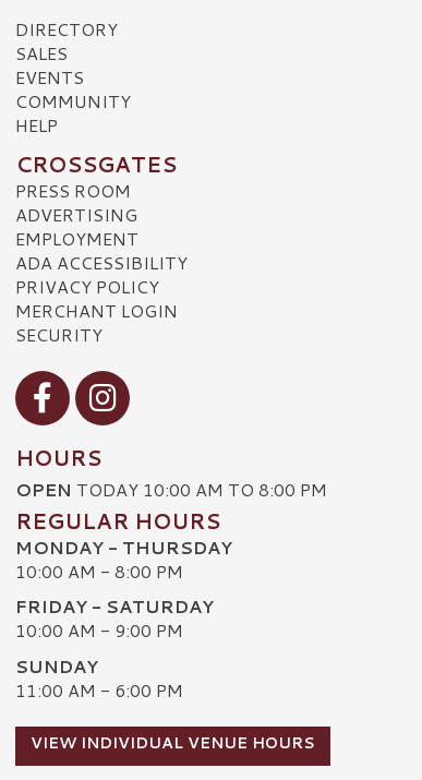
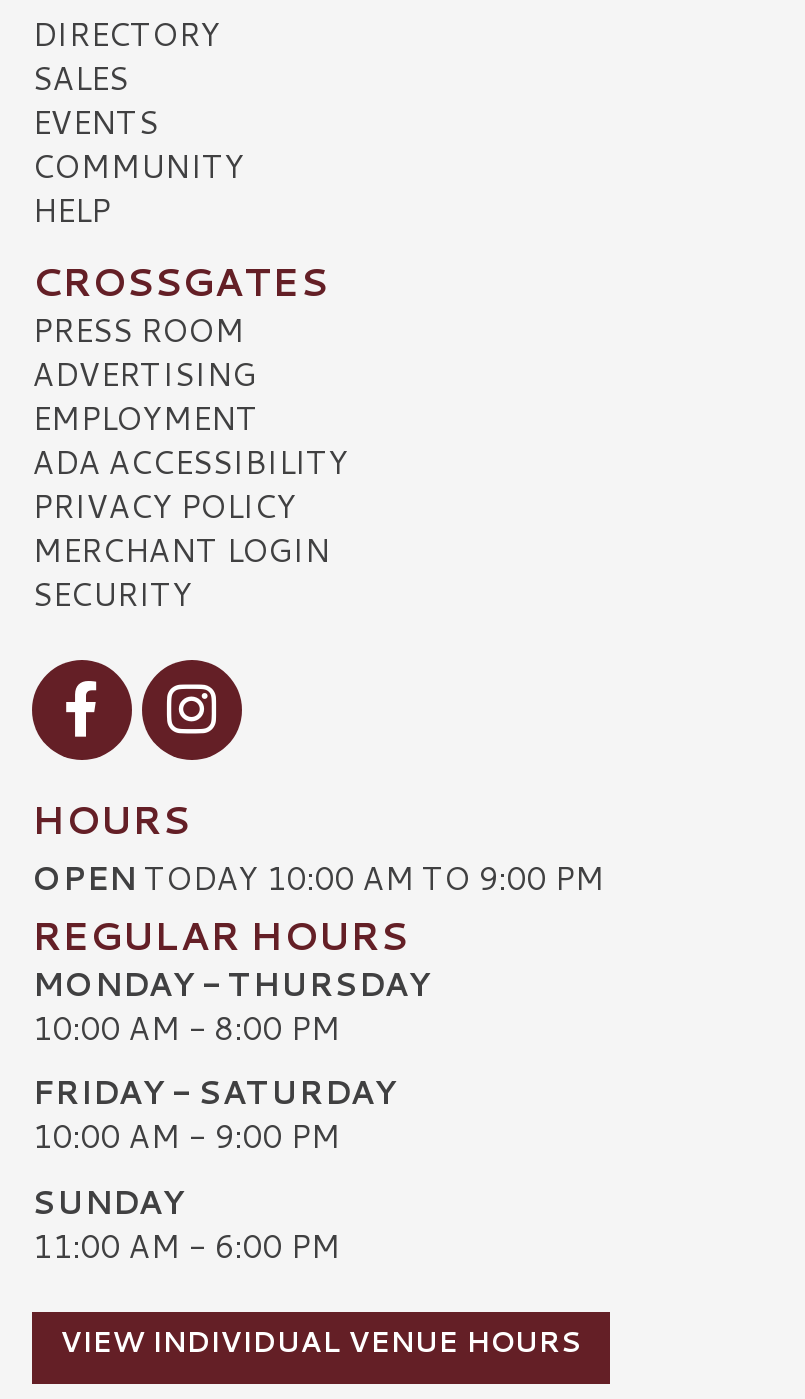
- OPEN TODAY 10:00 AM TO 8:00 PM
+ OPEN TODAY 10:00 AM TO 9:00 PM
